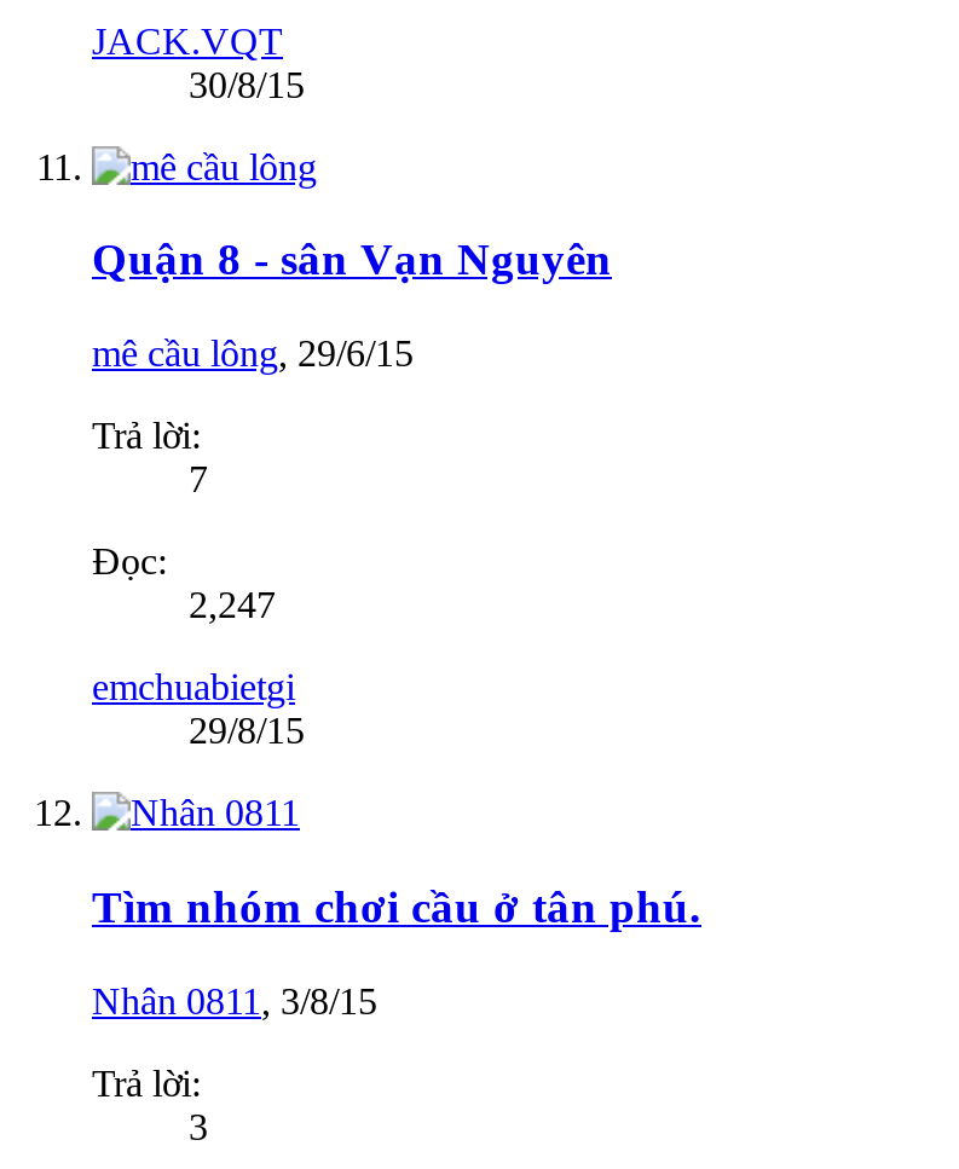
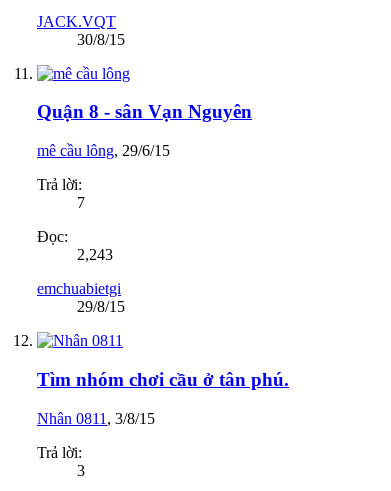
- 2,247
+ 2,243
